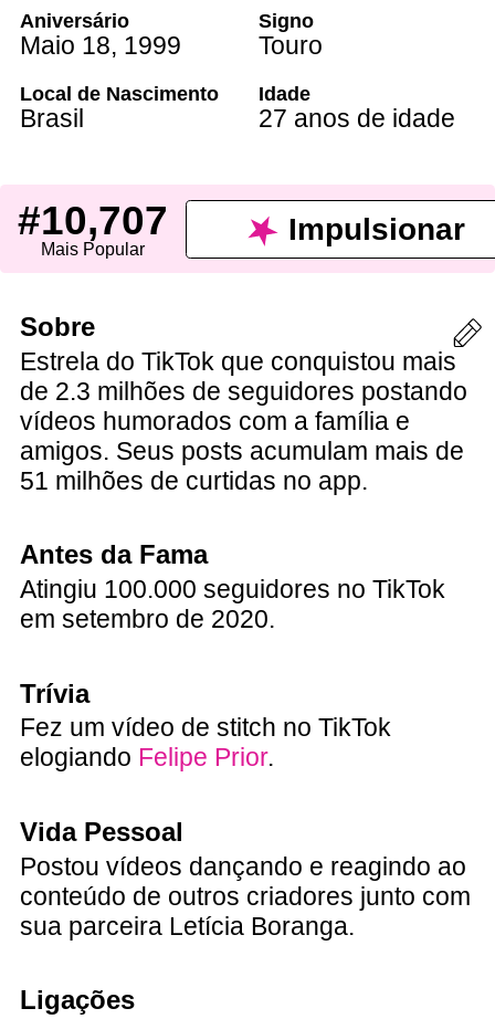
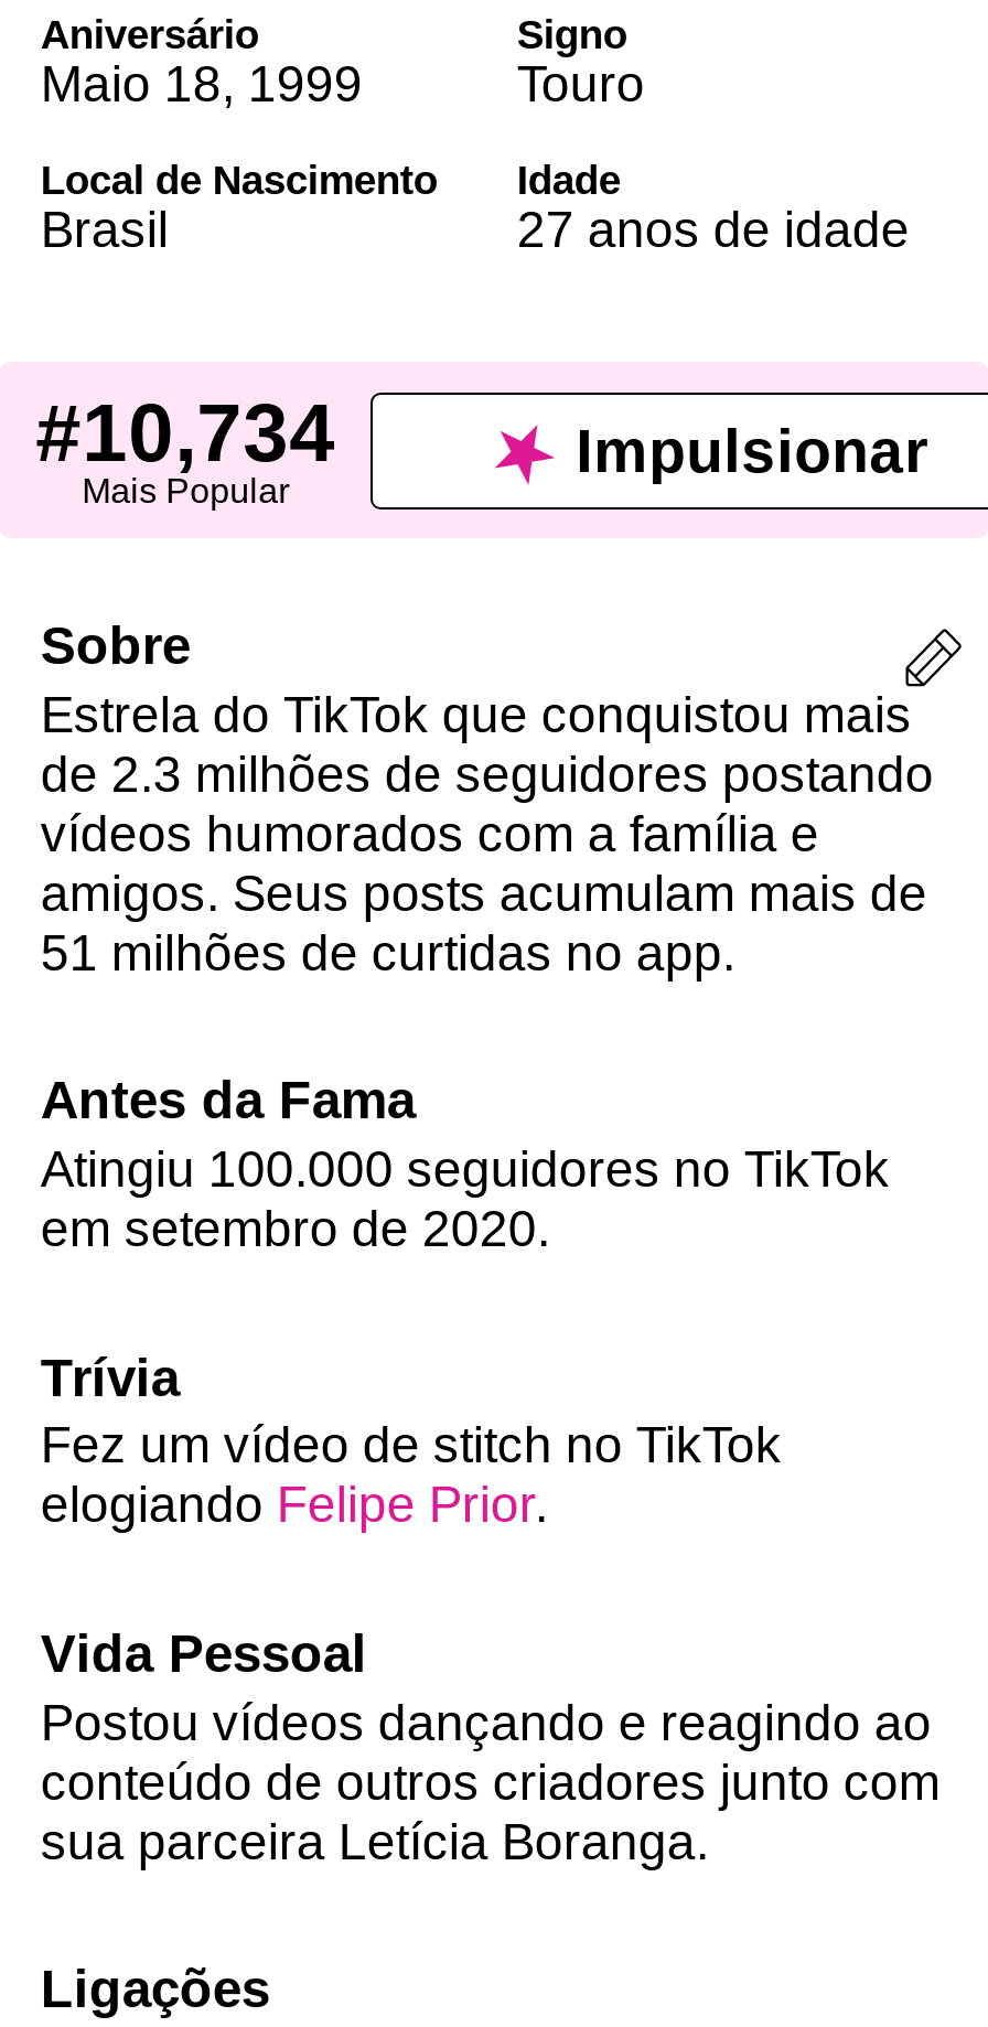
- #10,707
+ #10,734
